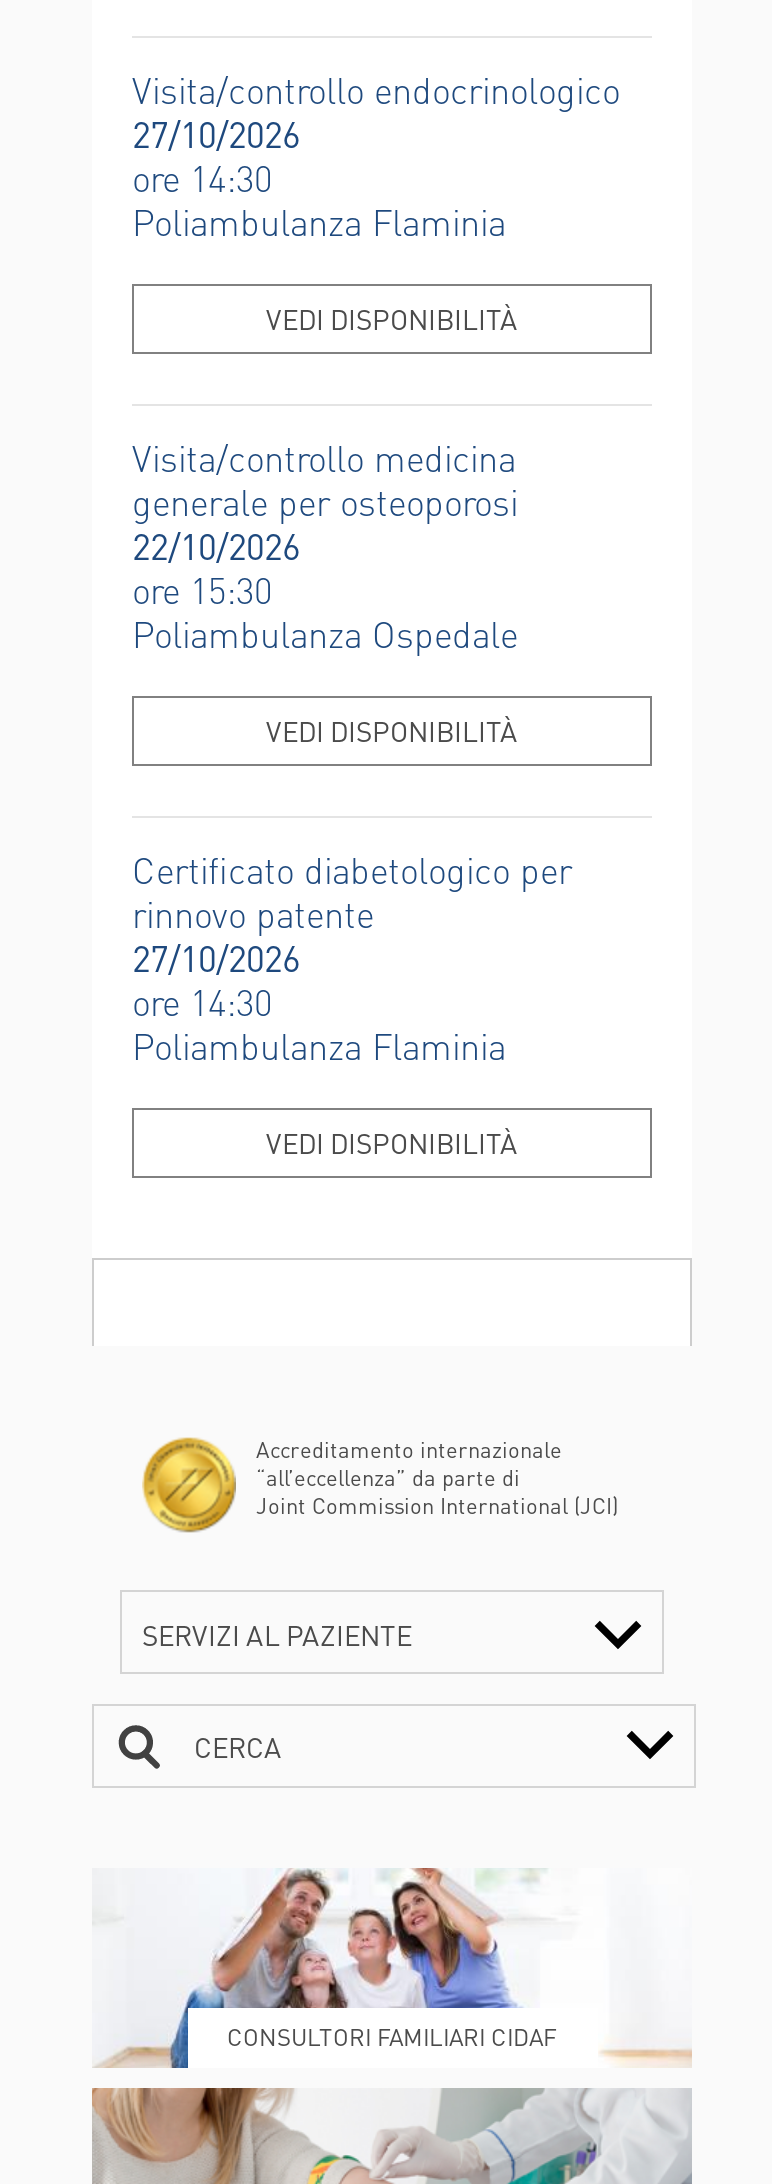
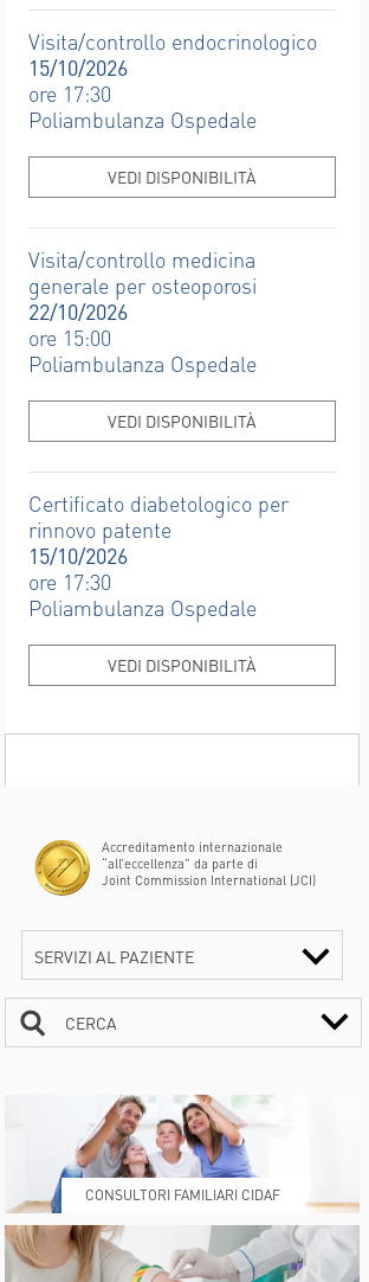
- 27/10/2026
+ 15/10/2026

- ore 14:30
+ ore 17:30

- Poliambulanza Flaminia
+ Poliambulanza Ospedale

- ore 15:30
+ ore 15:00

- 27/10/2026
+ 15/10/2026

- ore 14:30
+ ore 17:30

- Poliambulanza Flaminia
+ Poliambulanza Ospedale
